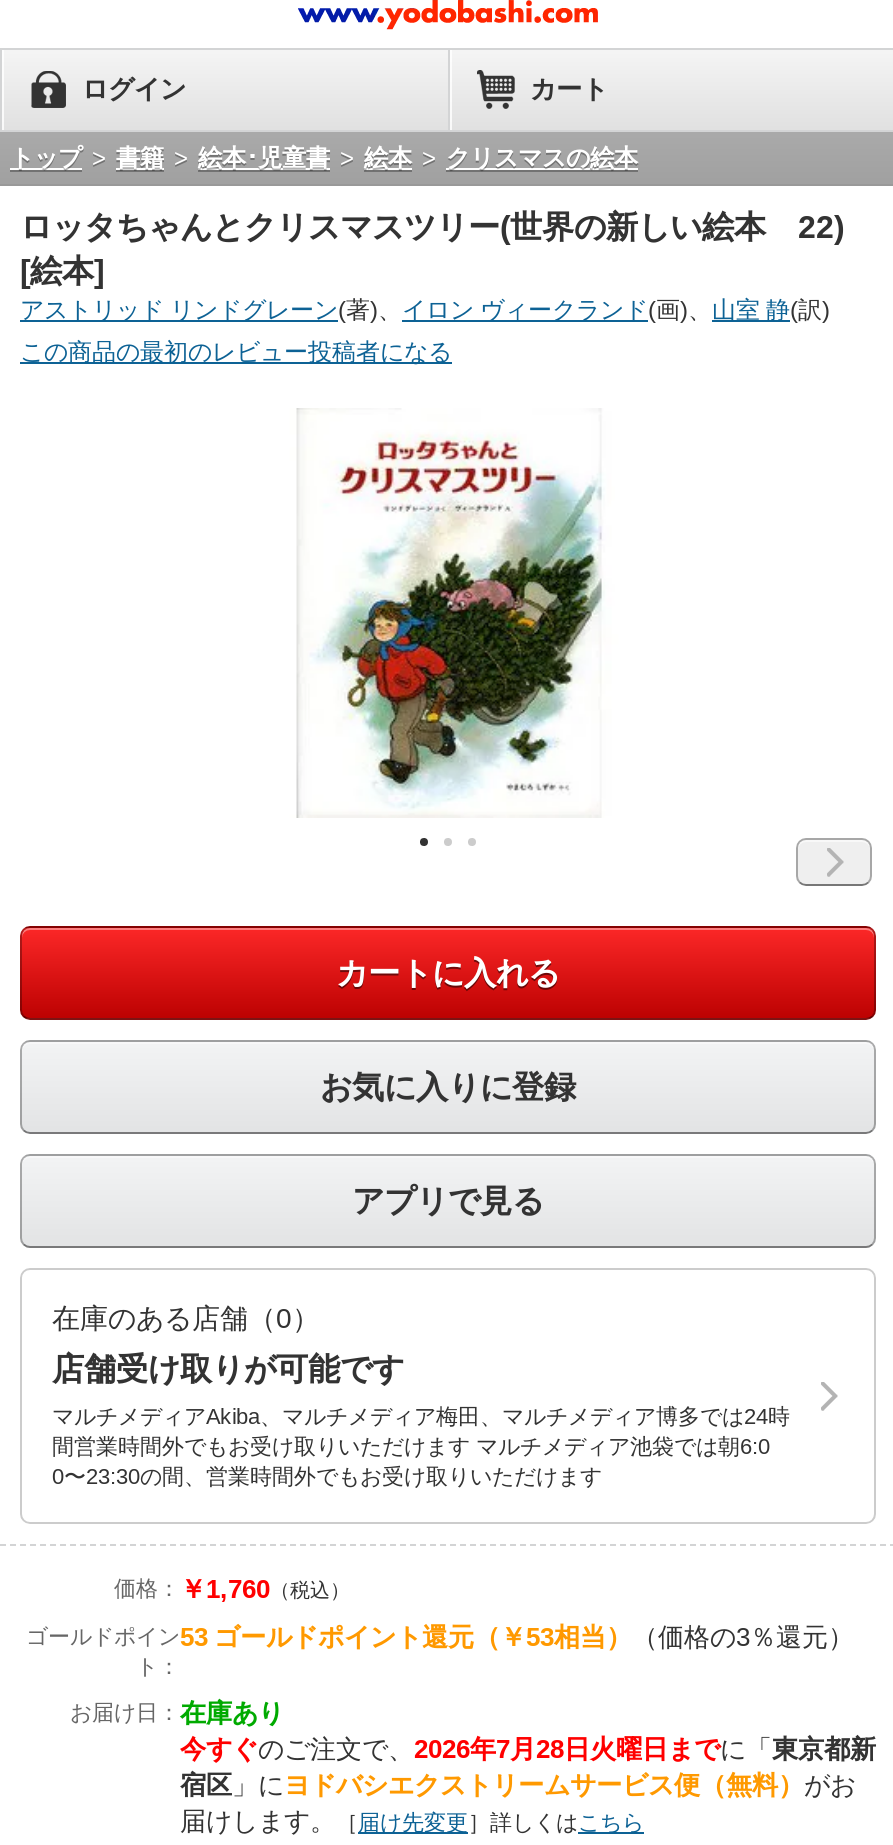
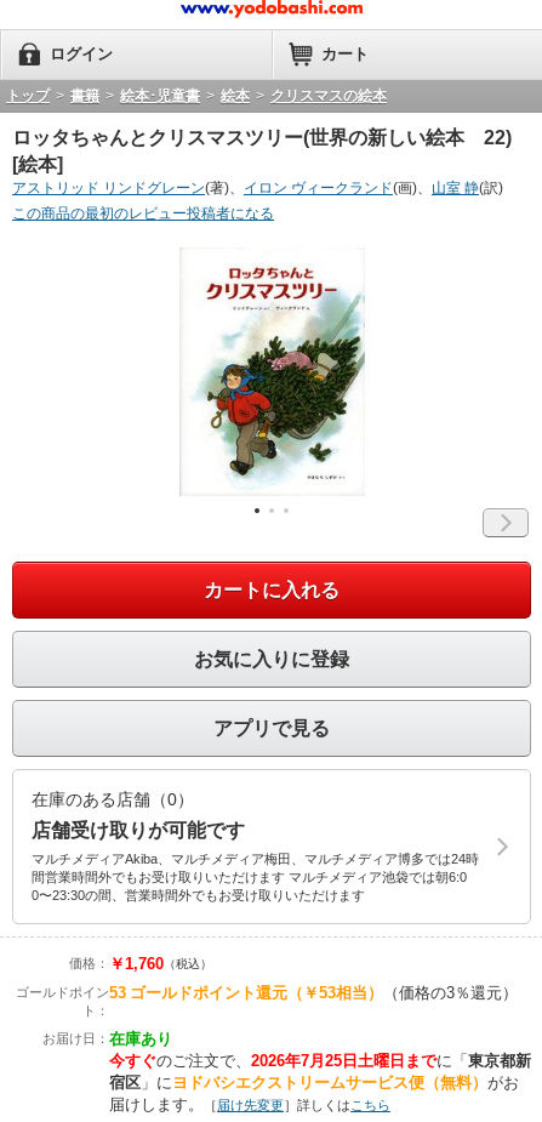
- 今すぐのご注文で、2026年7月28日火曜日までに「東京都新
+ 今すぐのご注文で、2026年7月25日土曜日までに「東京都新
